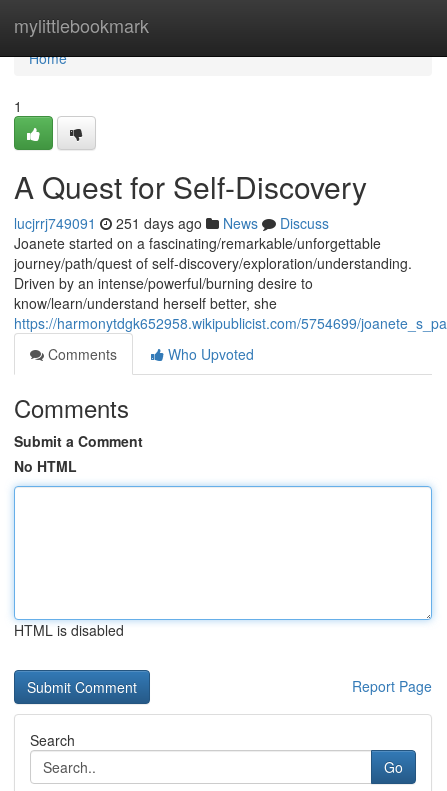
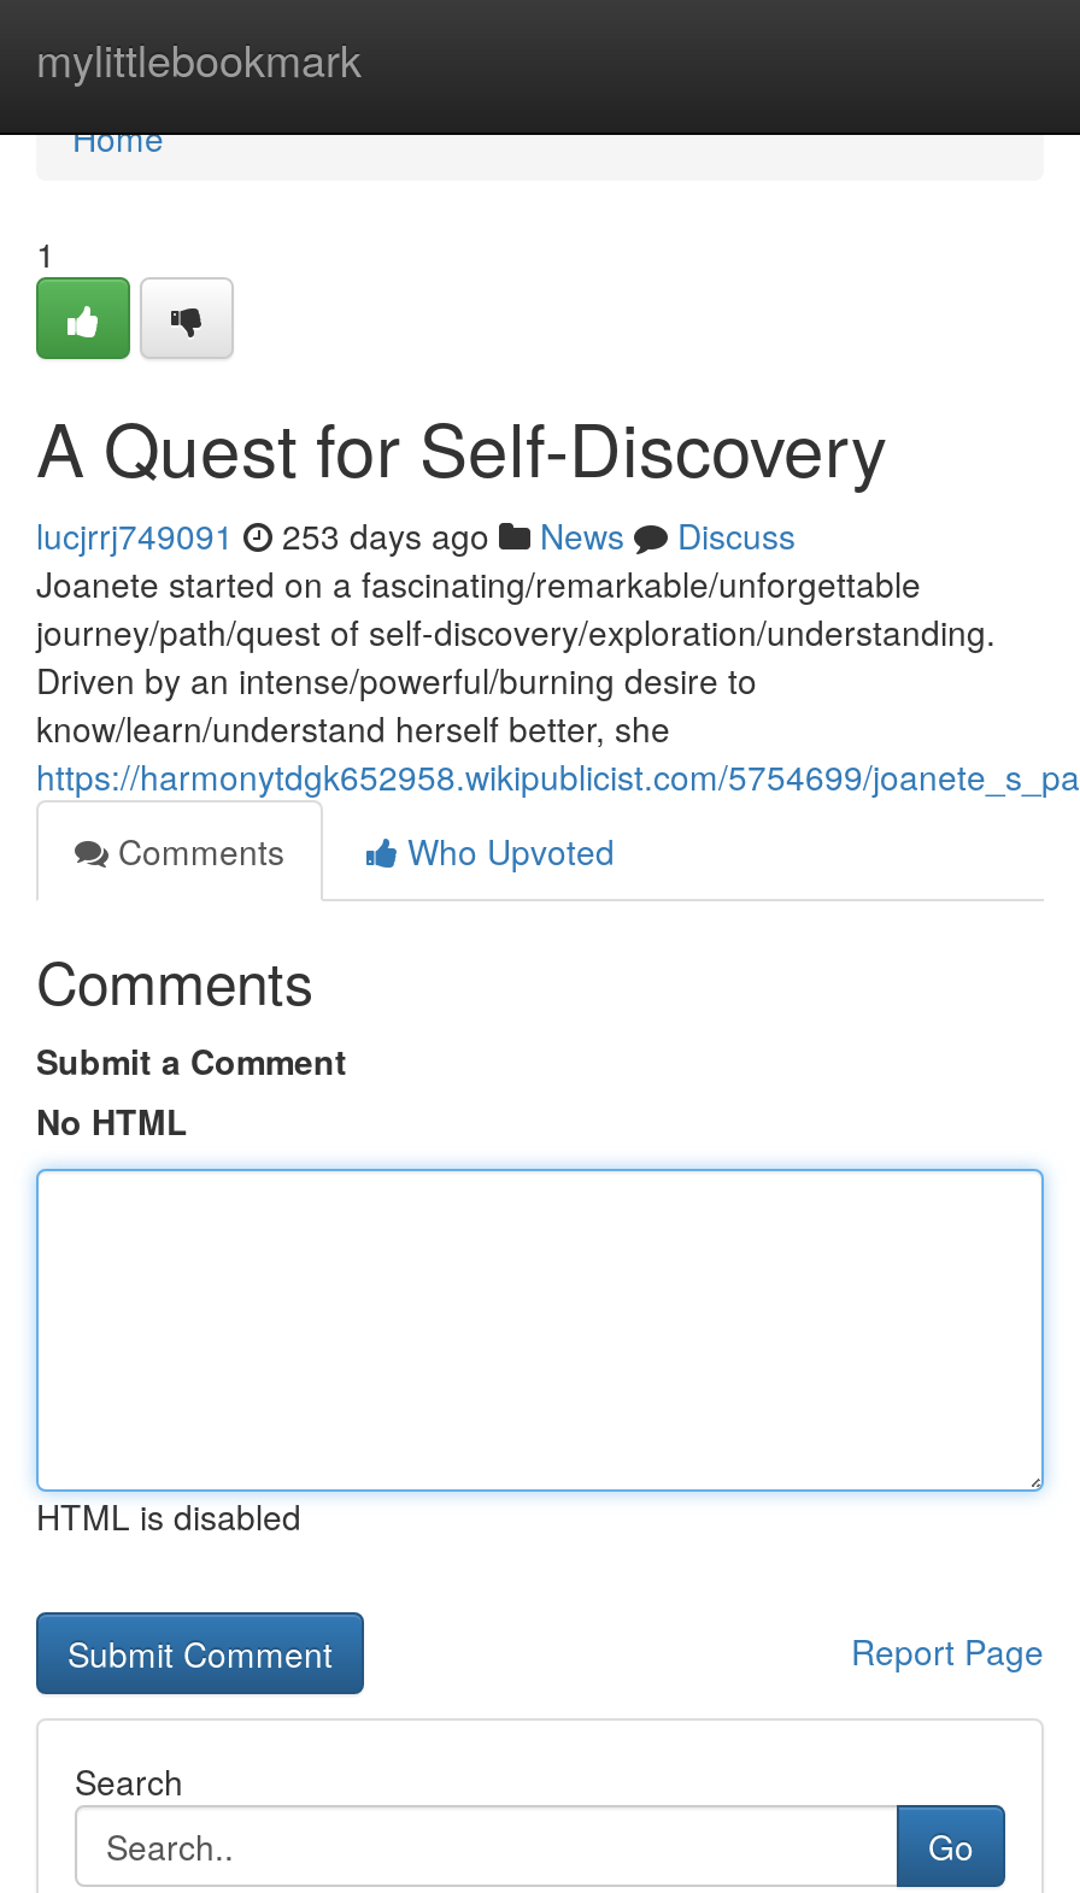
- lucjrrj749091 251 days ago News Discuss
+ lucjrrj749091 253 days ago News Discuss
